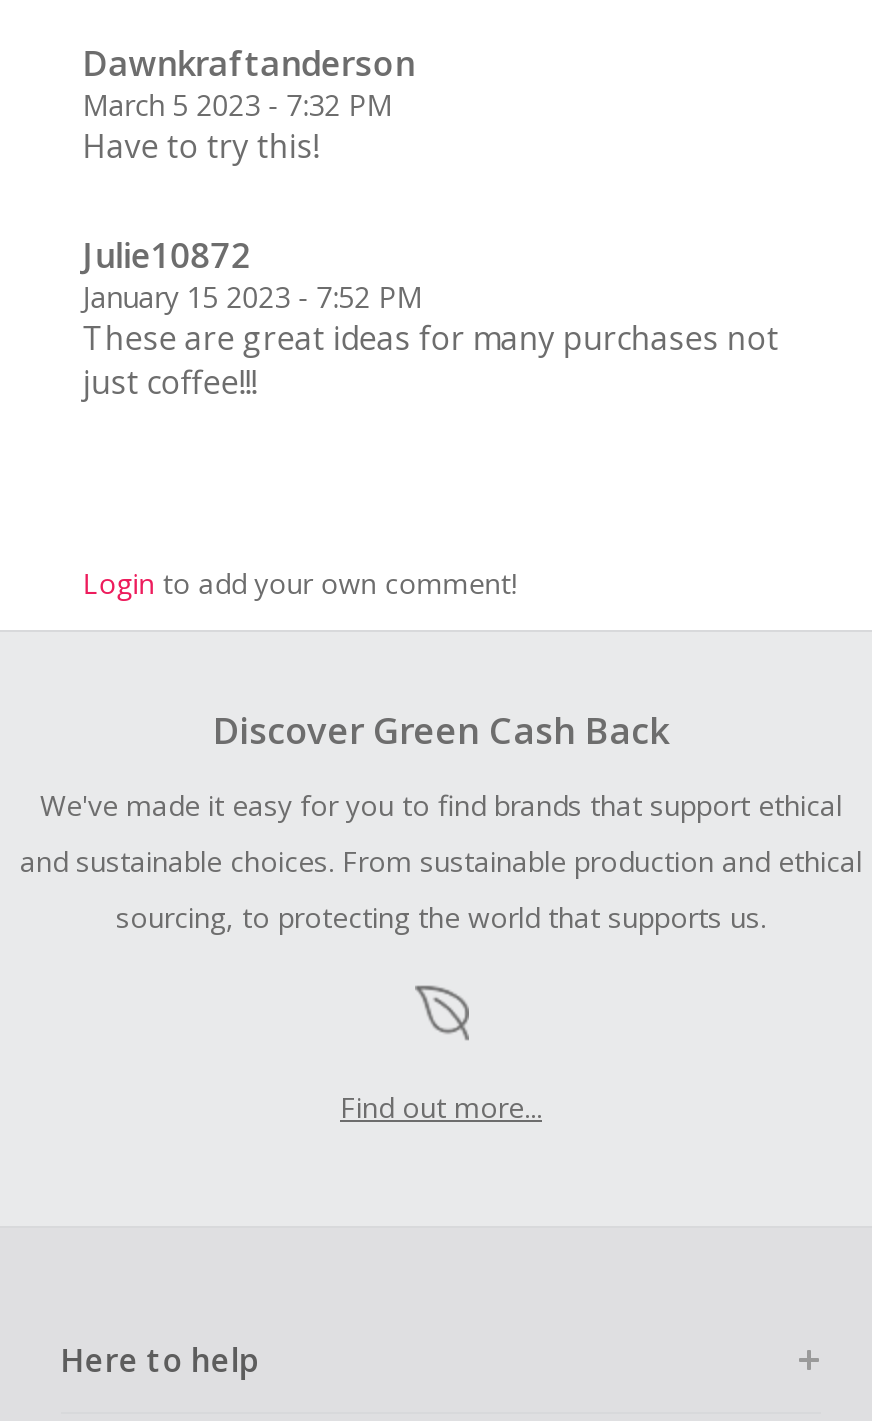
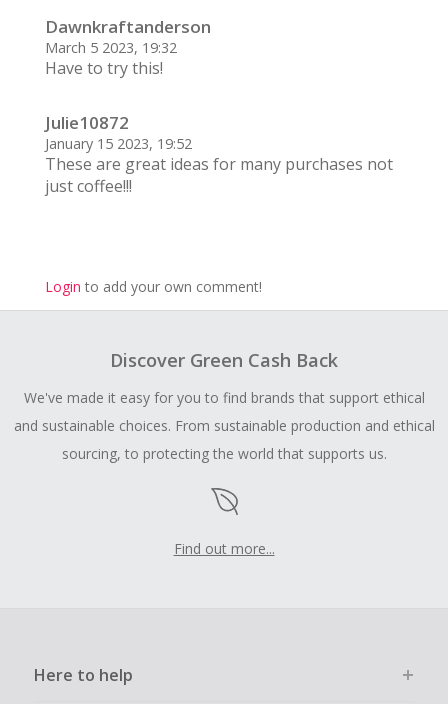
- March 5 2023 - 7:32 PM
+ March 5 2023, 19:32

- January 15 2023 - 7:52 PM
+ January 15 2023, 19:52
